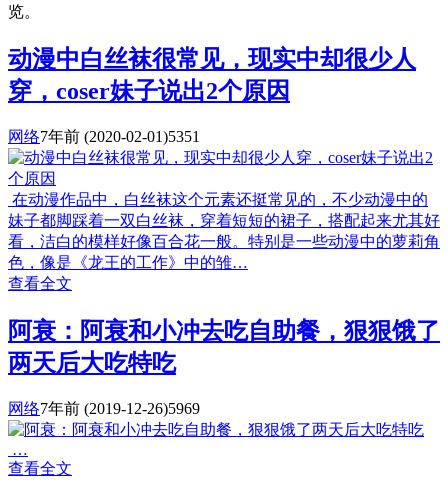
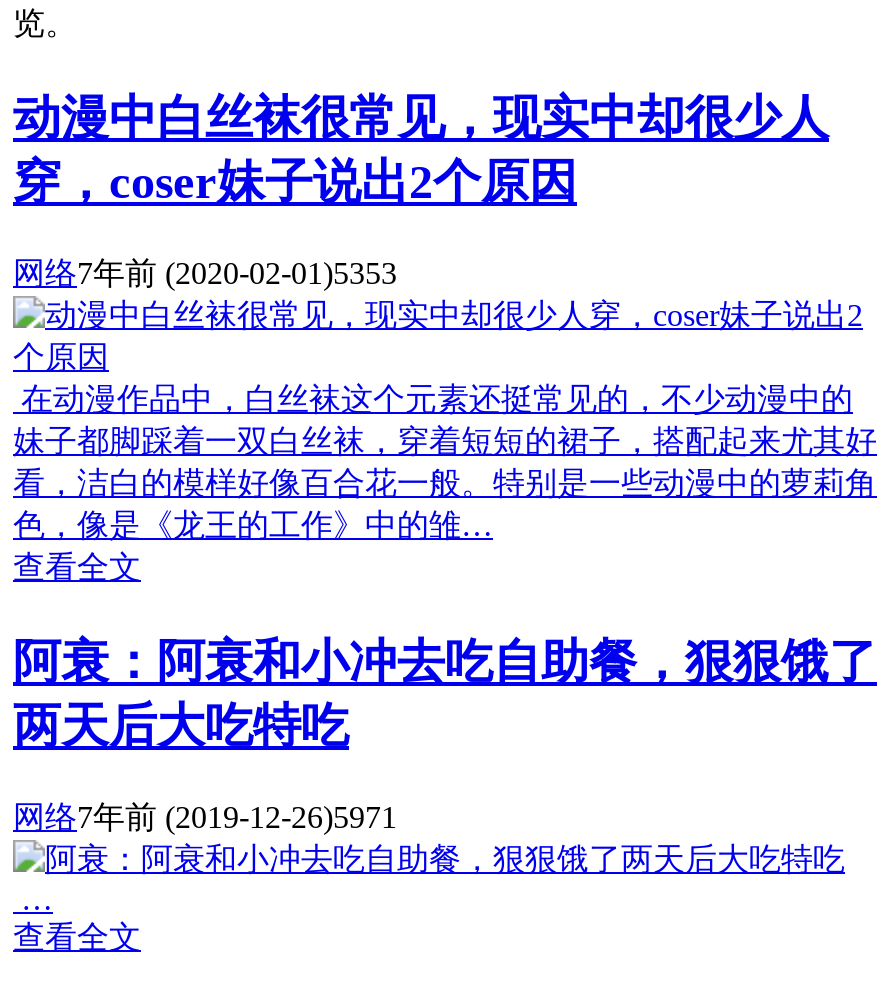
- 网络7年前(2020-02-01)5351
+ 网络7年前(2020-02-01)5353

- 网络7年前(2019-12-26)5969
+ 网络7年前(2019-12-26)5971
